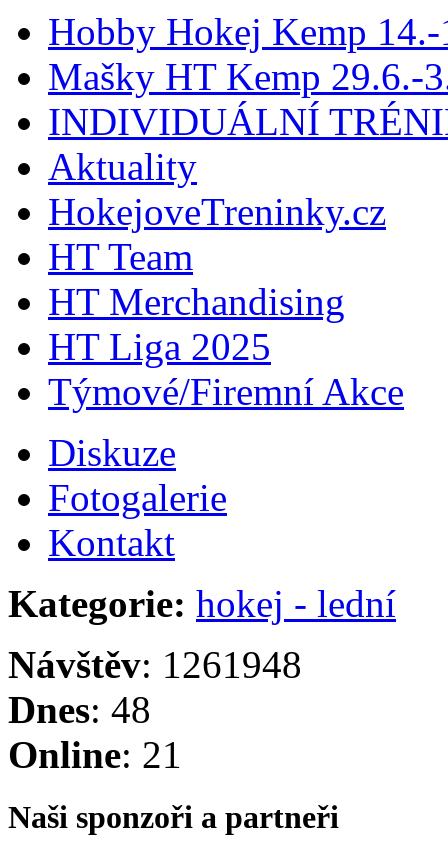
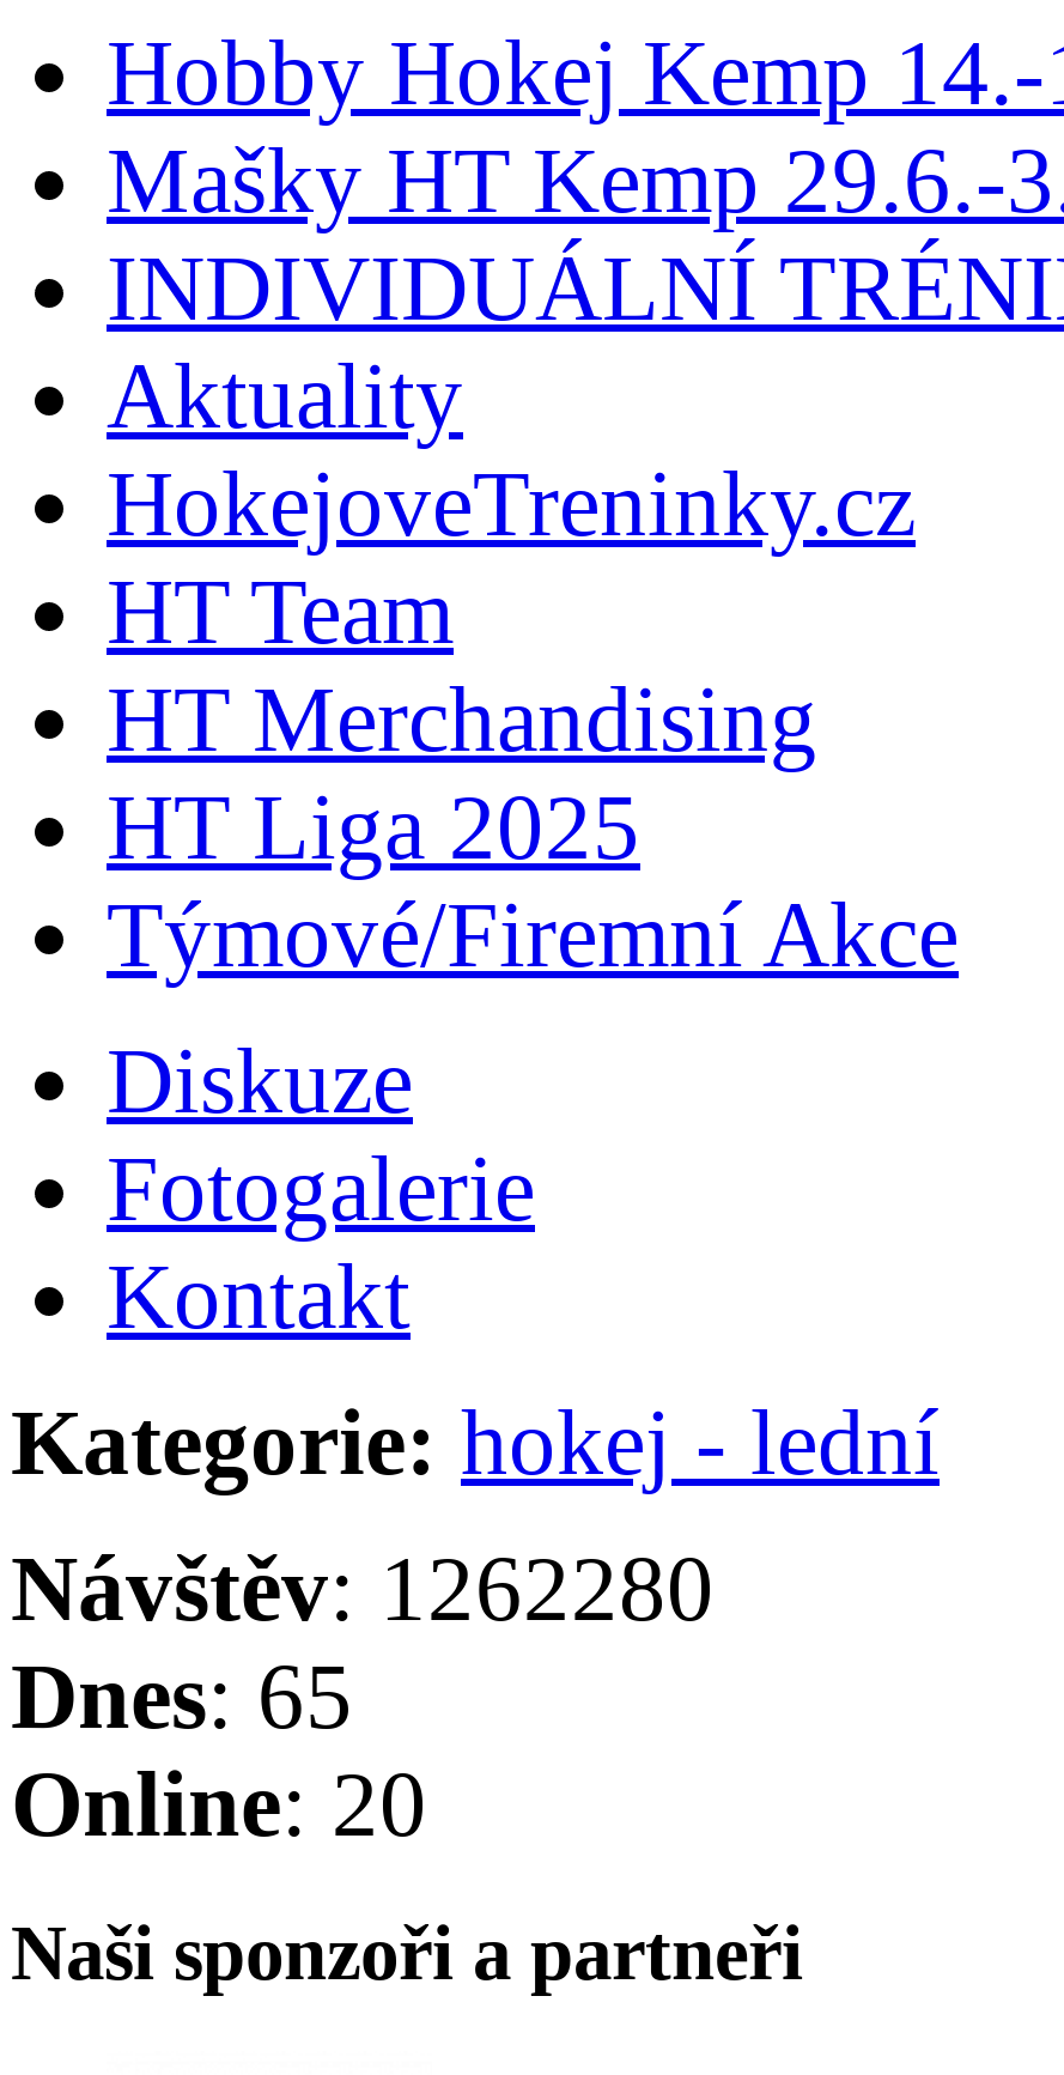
- Návštěv: 1261948
+ Návštěv: 1262280

- Dnes: 48
+ Dnes: 65

- Online: 21
+ Online: 20
